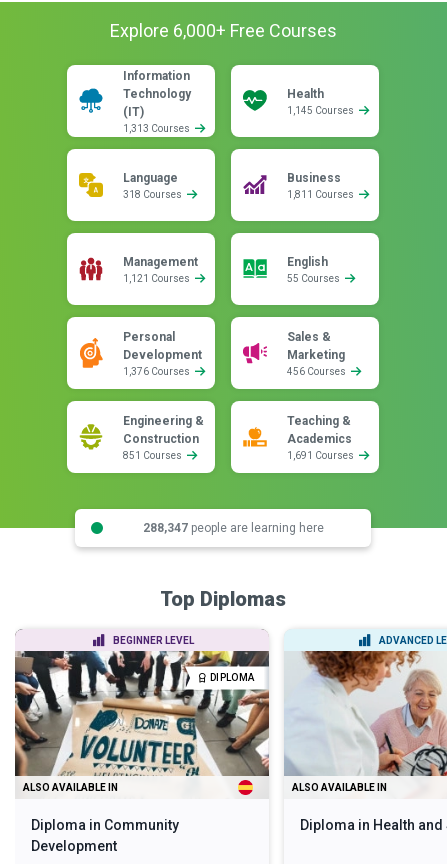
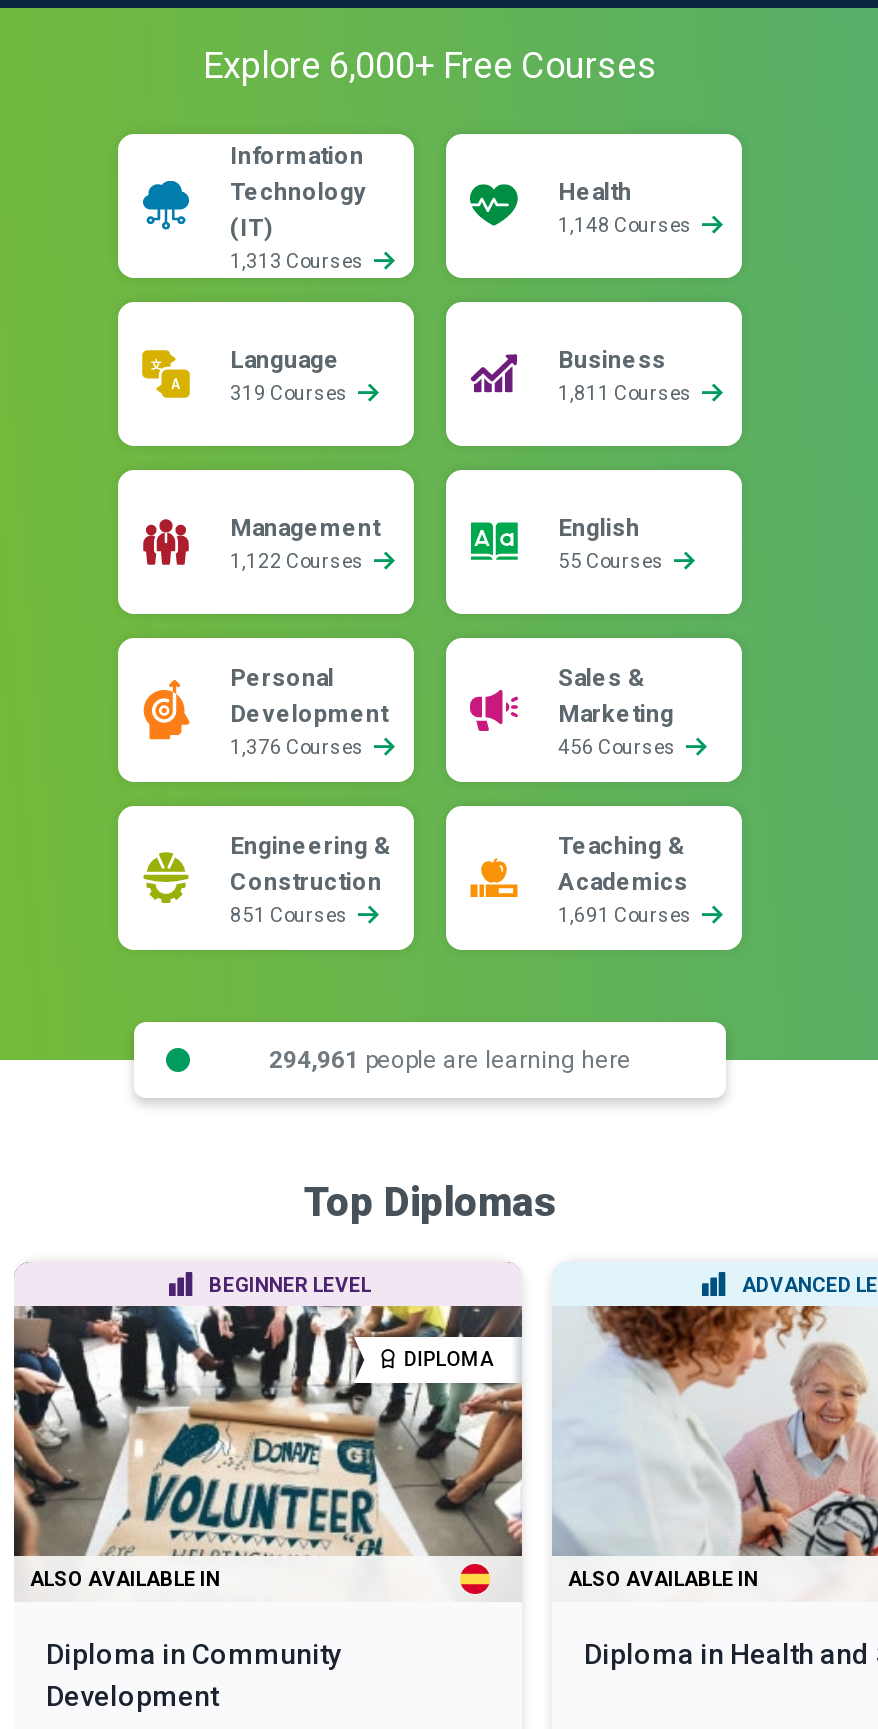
- 1,145 Courses
+ 1,148 Courses

- 318 Courses
+ 319 Courses

- 1,121 Courses
+ 1,122 Courses

- 288,347 people are learning here
+ 294,961 people are learning here
